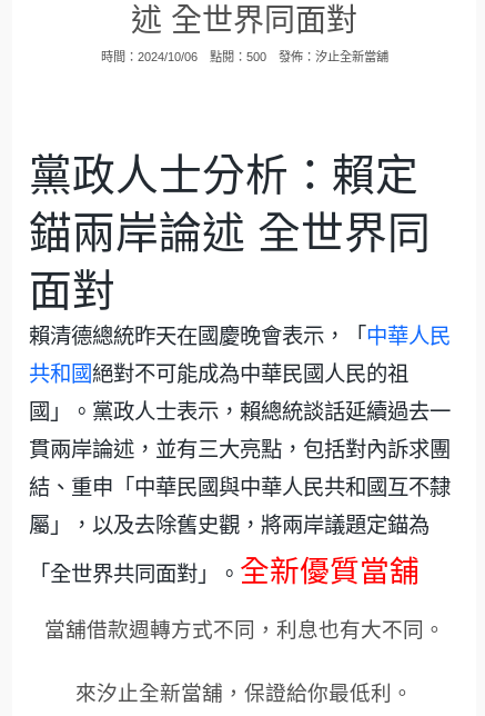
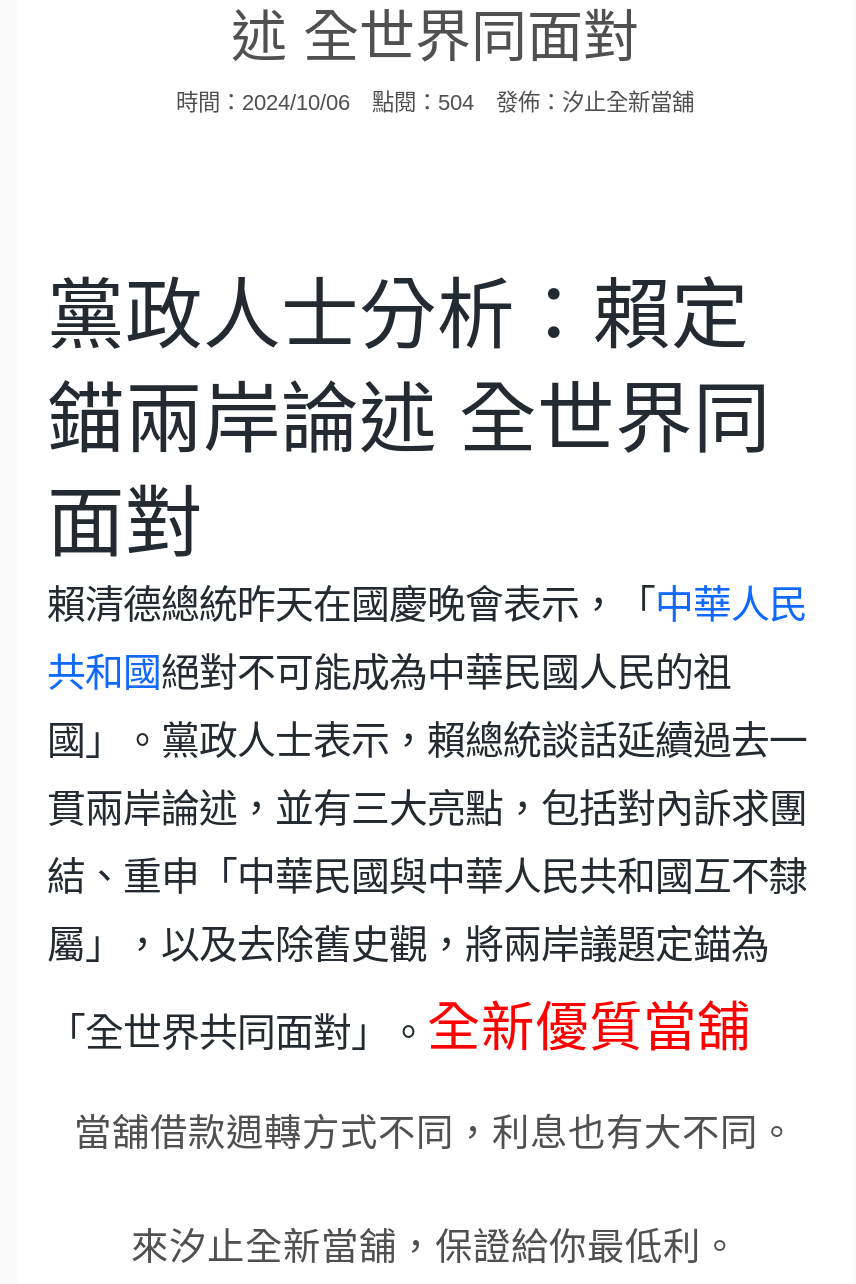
- 時間：2024/10/06 點閱：500 發佈：汐止全新當舖
+ 時間：2024/10/06 點閱：504 發佈：汐止全新當舖
